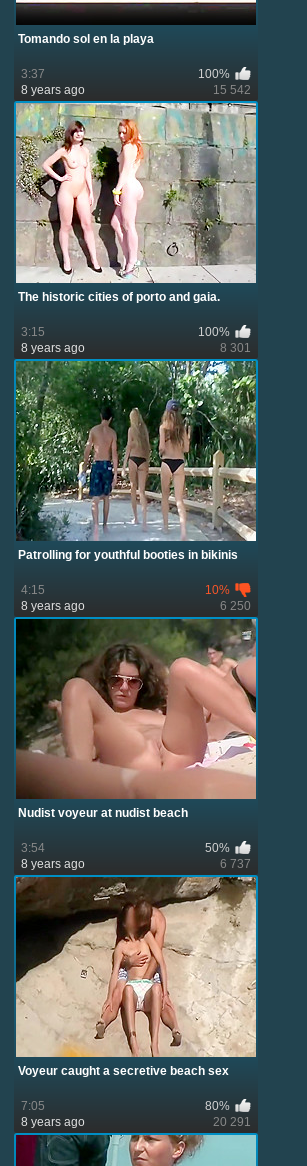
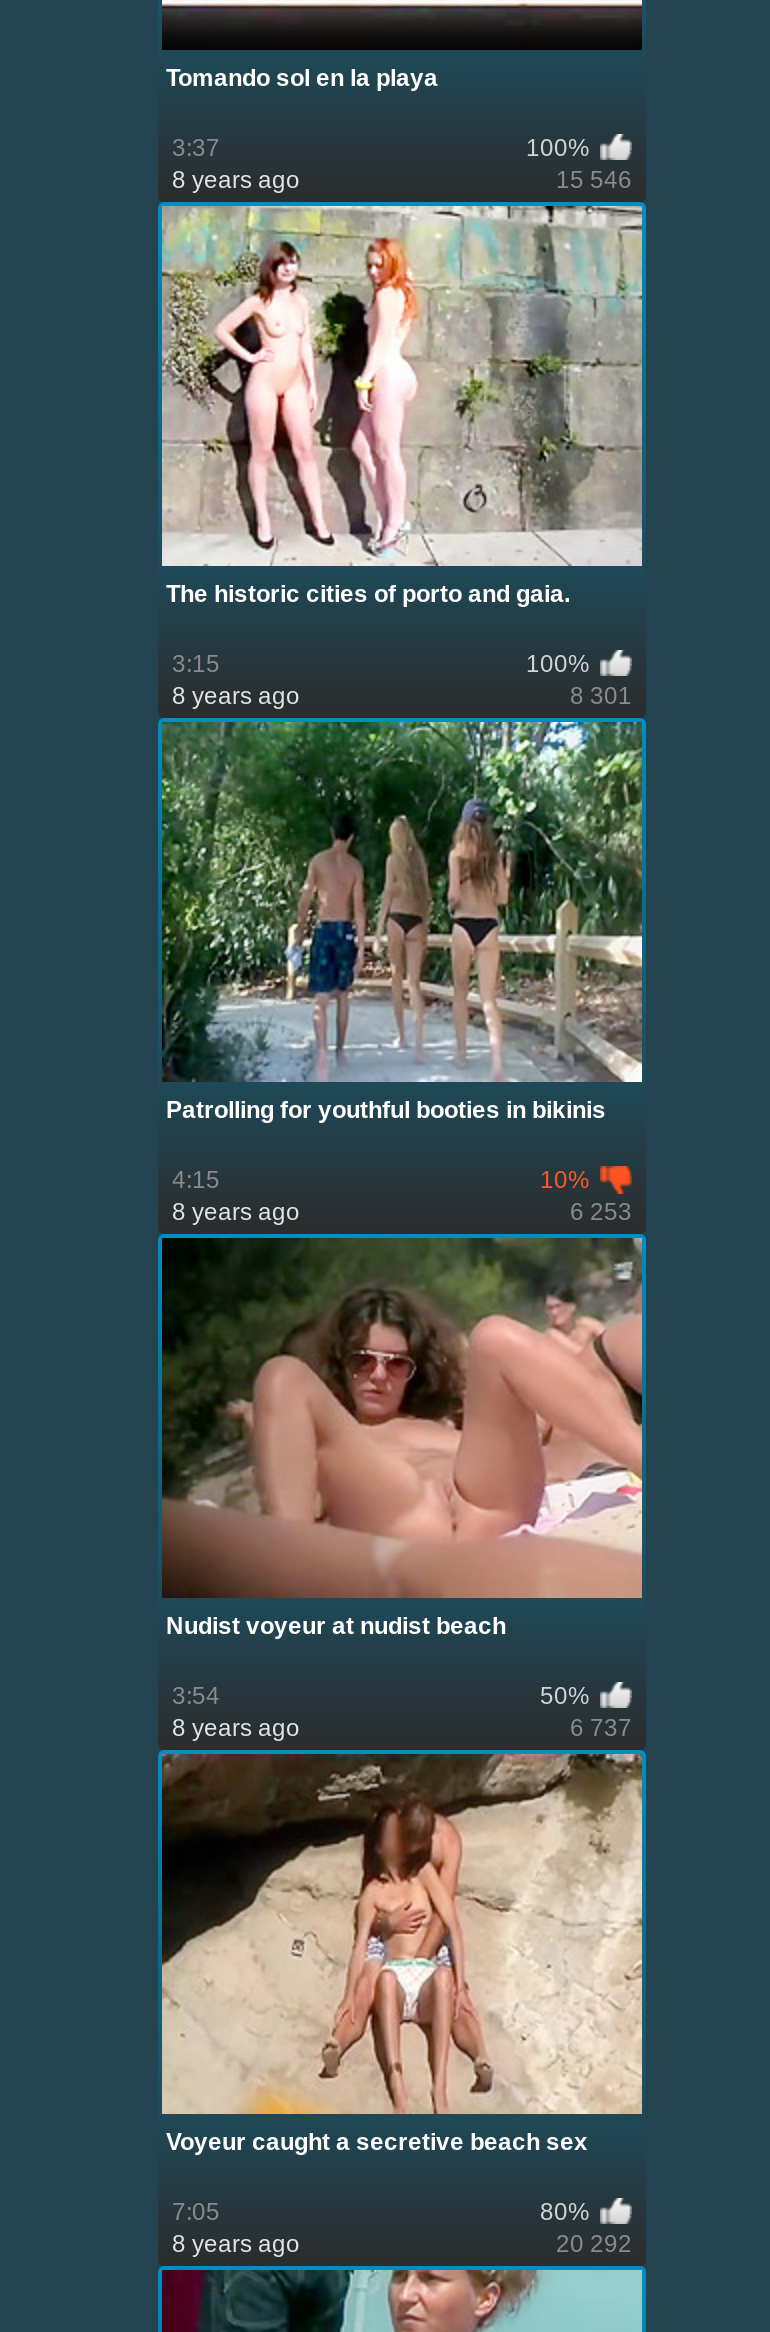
- 15 542
+ 15 546

- 6 250
+ 6 253

- 20 291
+ 20 292
